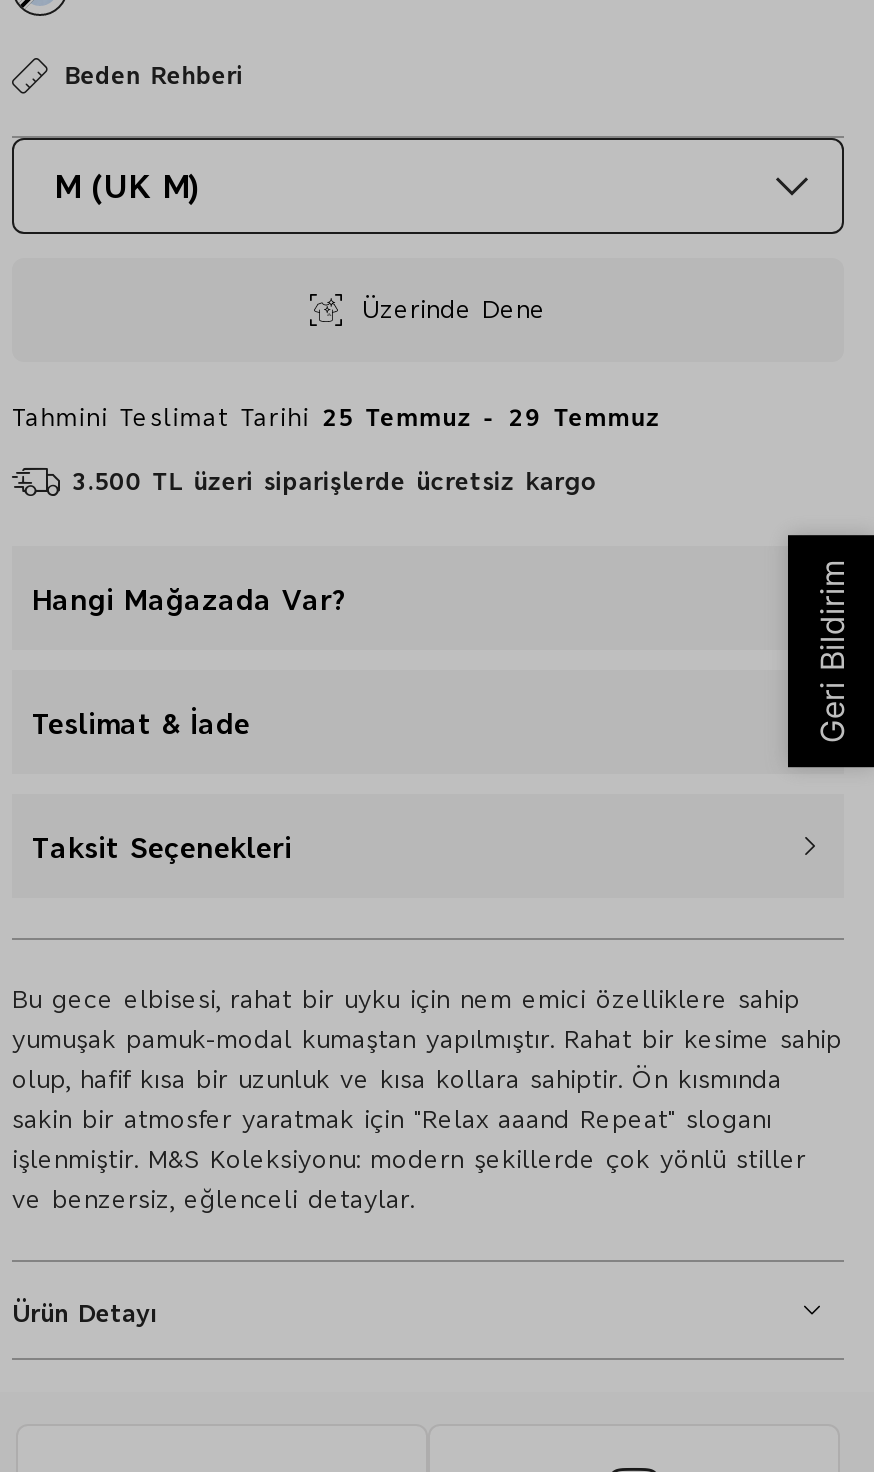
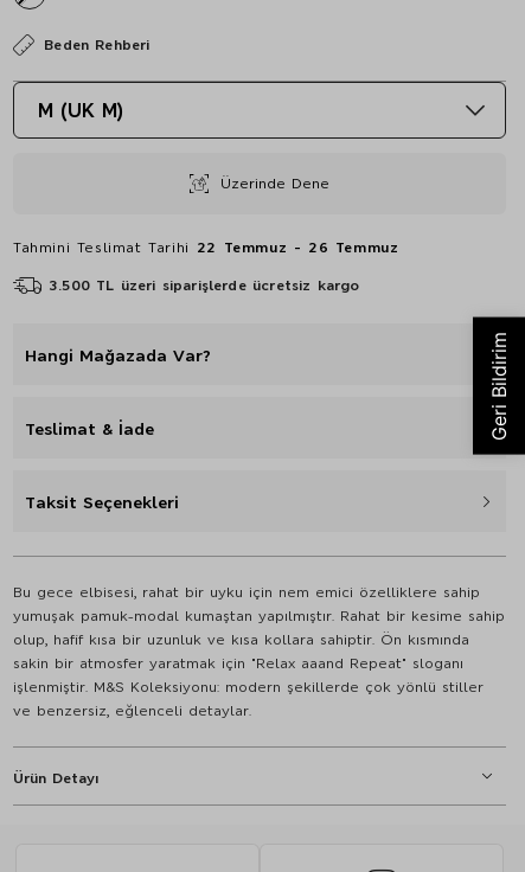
- Tahmini Teslimat Tarihi 25 Temmuz - 29 Temmuz
+ Tahmini Teslimat Tarihi 22 Temmuz - 26 Temmuz
